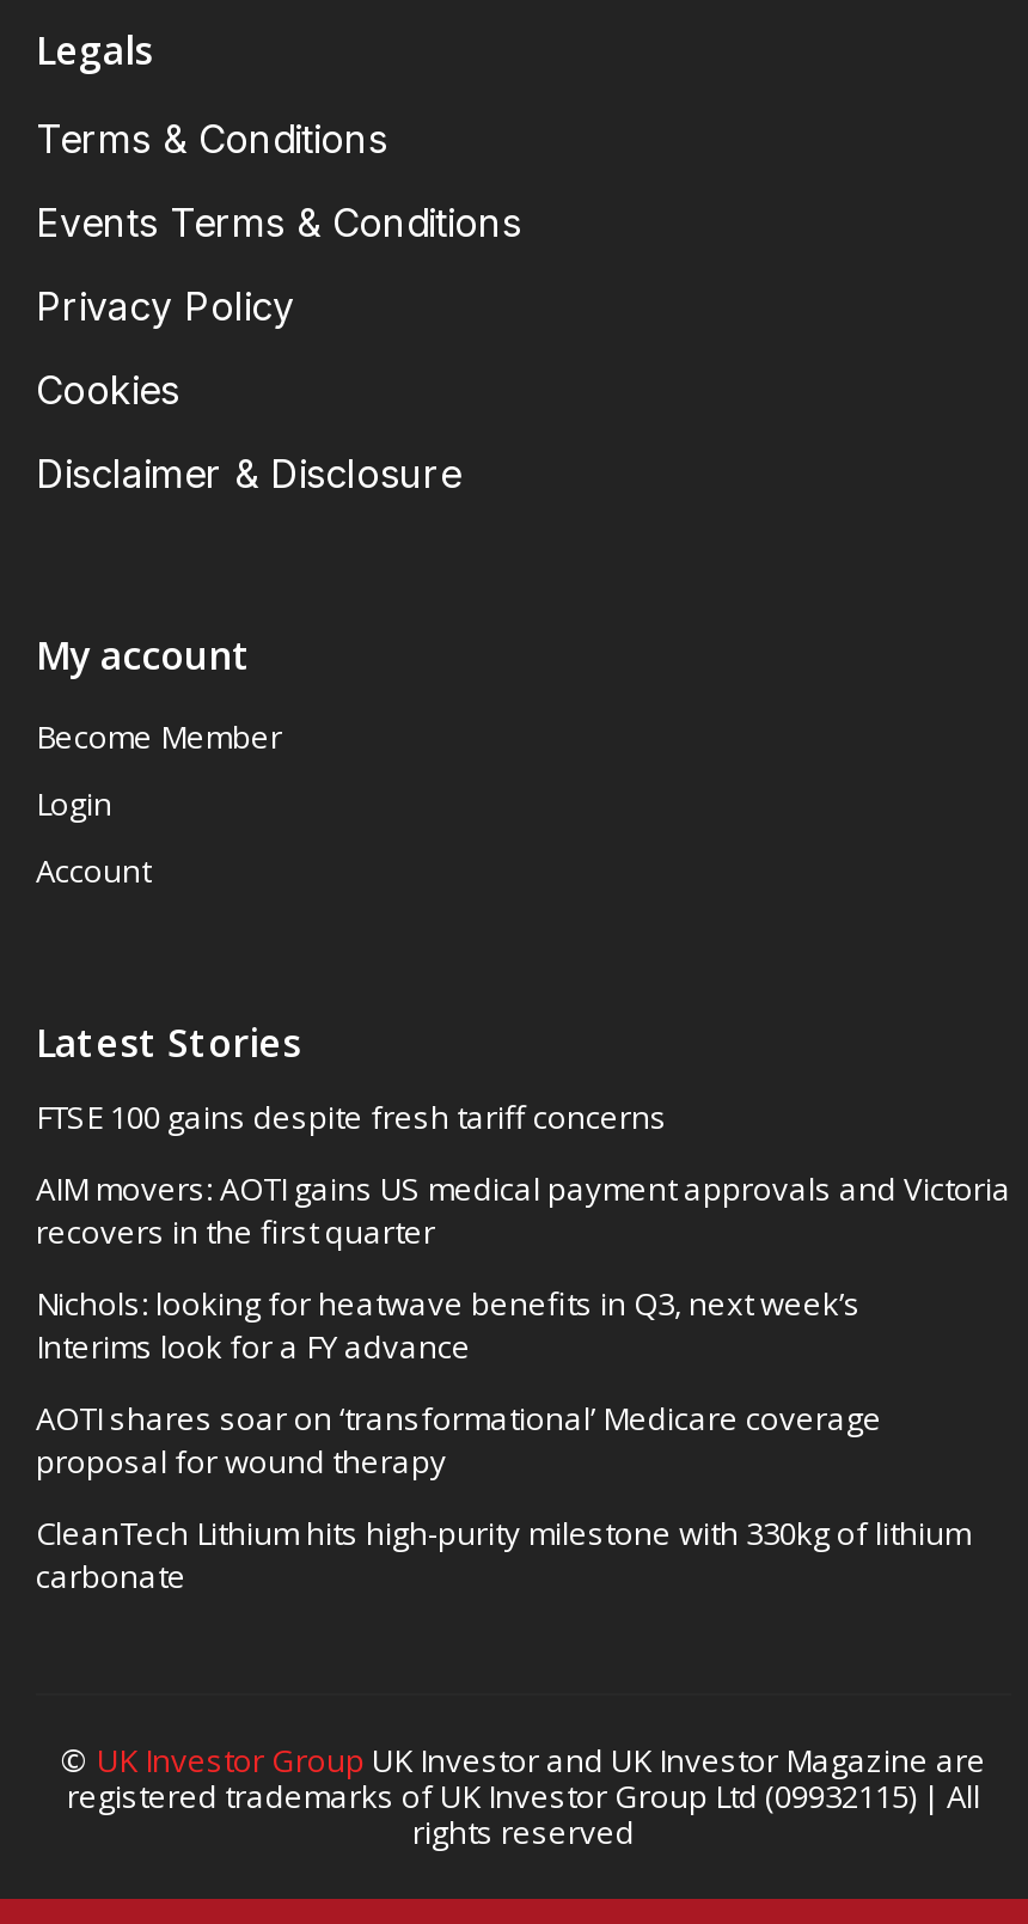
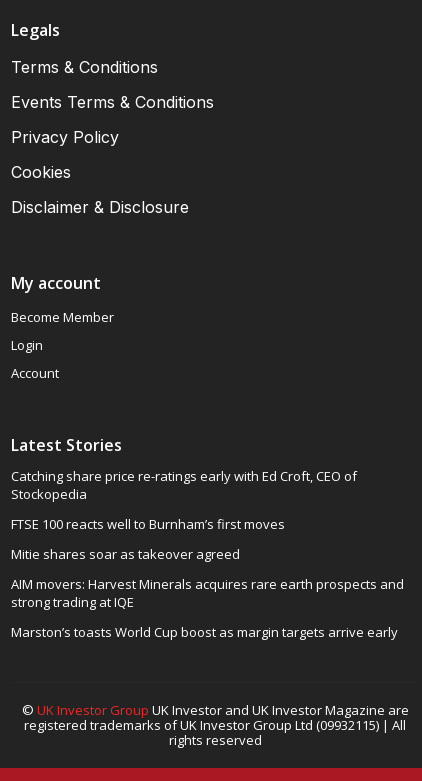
- FTSE 100 gains despite fresh tariff concerns
+ Catching share price re-ratings early with Ed Croft, CEO of
+ Stockopedia

- AIM movers: AOTI gains US medical payment approvals and Victoria
- recovers in the first quarter
+ FTSE 100 reacts well to Burnham’s first moves

- Nichols: looking for heatwave benefits in Q3, next week’s
- Interims look for a FY advance
+ Mitie shares soar as takeover agreed

- AOTI shares soar on ‘transformational’ Medicare coverage
- proposal for wound therapy
+ AIM movers: Harvest Minerals acquires rare earth prospects and
+ strong trading at IQE

- CleanTech Lithium hits high-purity milestone with 330kg of lithium
- carbonate
+ Marston’s toasts World Cup boost as margin targets arrive early
